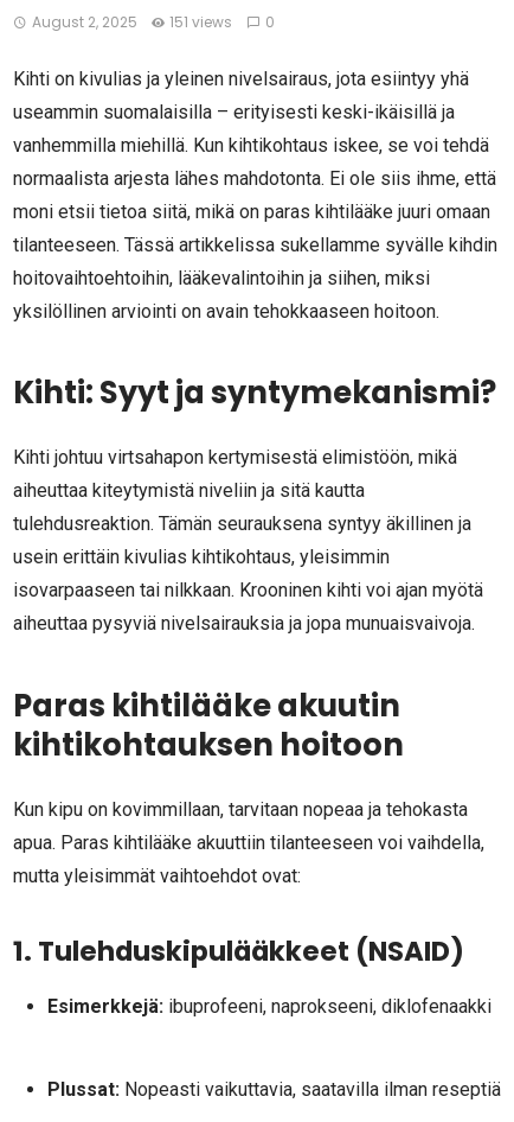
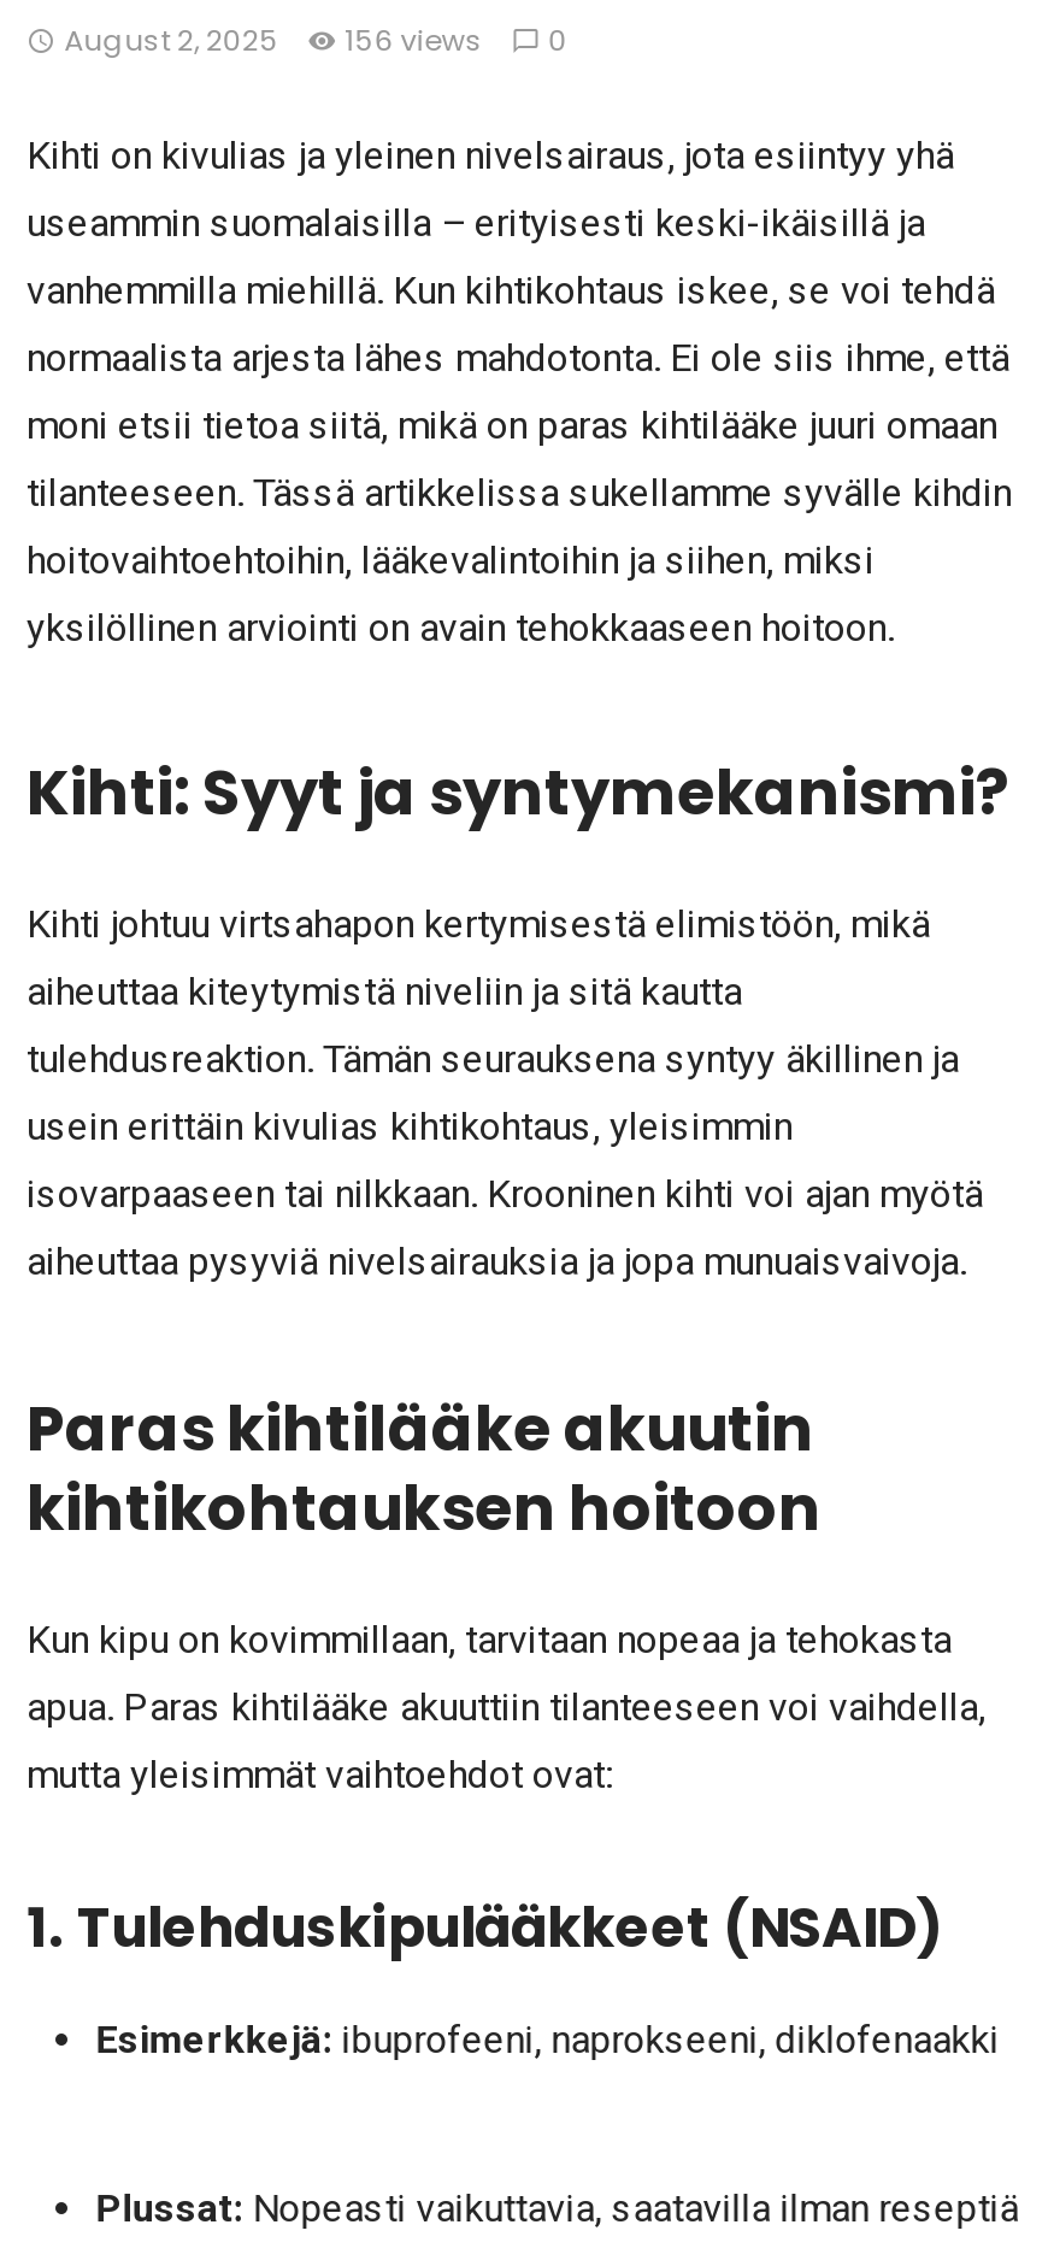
- August 2, 2025 151 views 0
+ August 2, 2025 156 views 0
